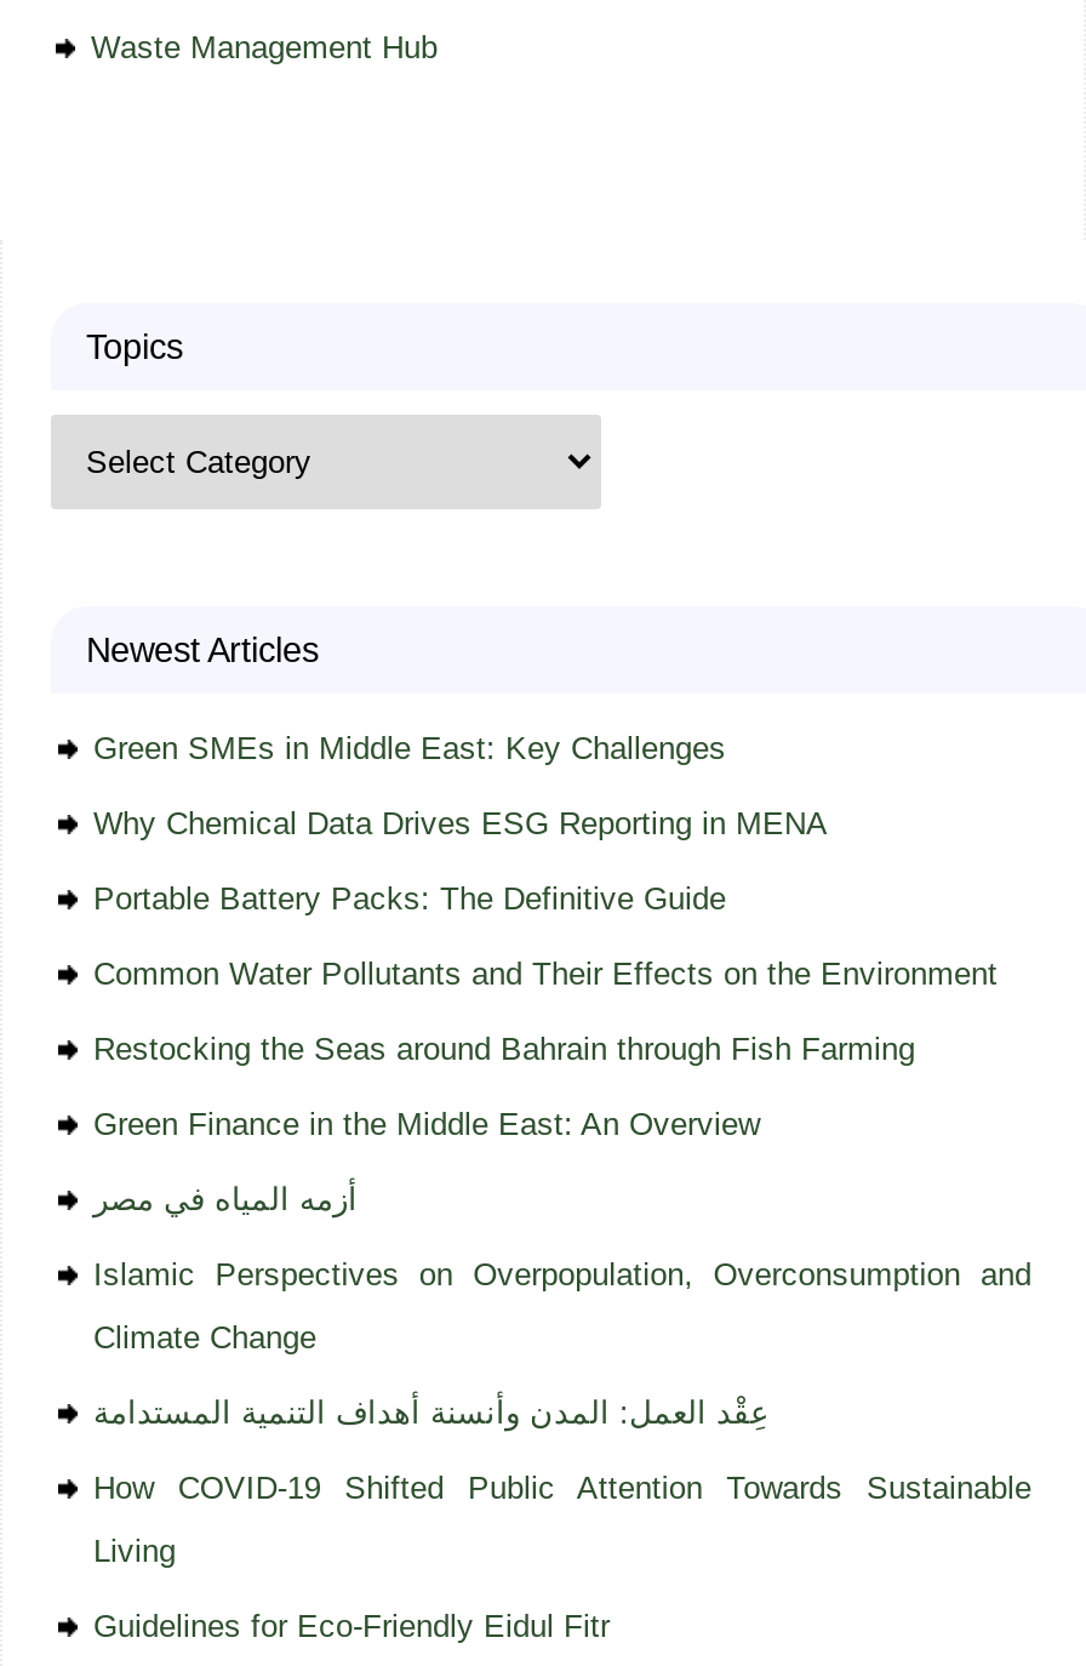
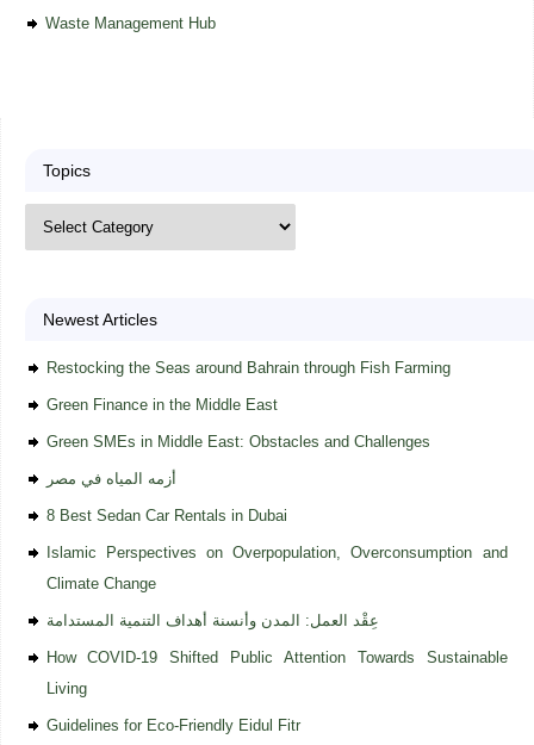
- Green SMEs in Middle East: Key Challenges
- Why Chemical Data Drives ESG Reporting in MENA
- Portable Battery Packs: The Definitive Guide
- Common Water Pollutants and Their Effects on the Environment

moved up: Restocking the Seas around Bahrain through Fish Farming

- Green Finance in the Middle East: An Overview
+ Green Finance in the Middle East
+ Green SMEs in Middle East: Obstacles and Challenges

moved up: أزمه المياه في مصر

+ 8 Best Sedan Car Rentals in Dubai
